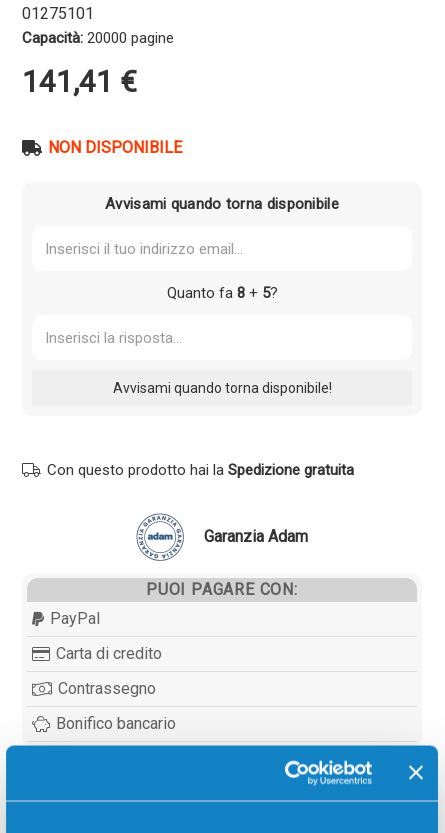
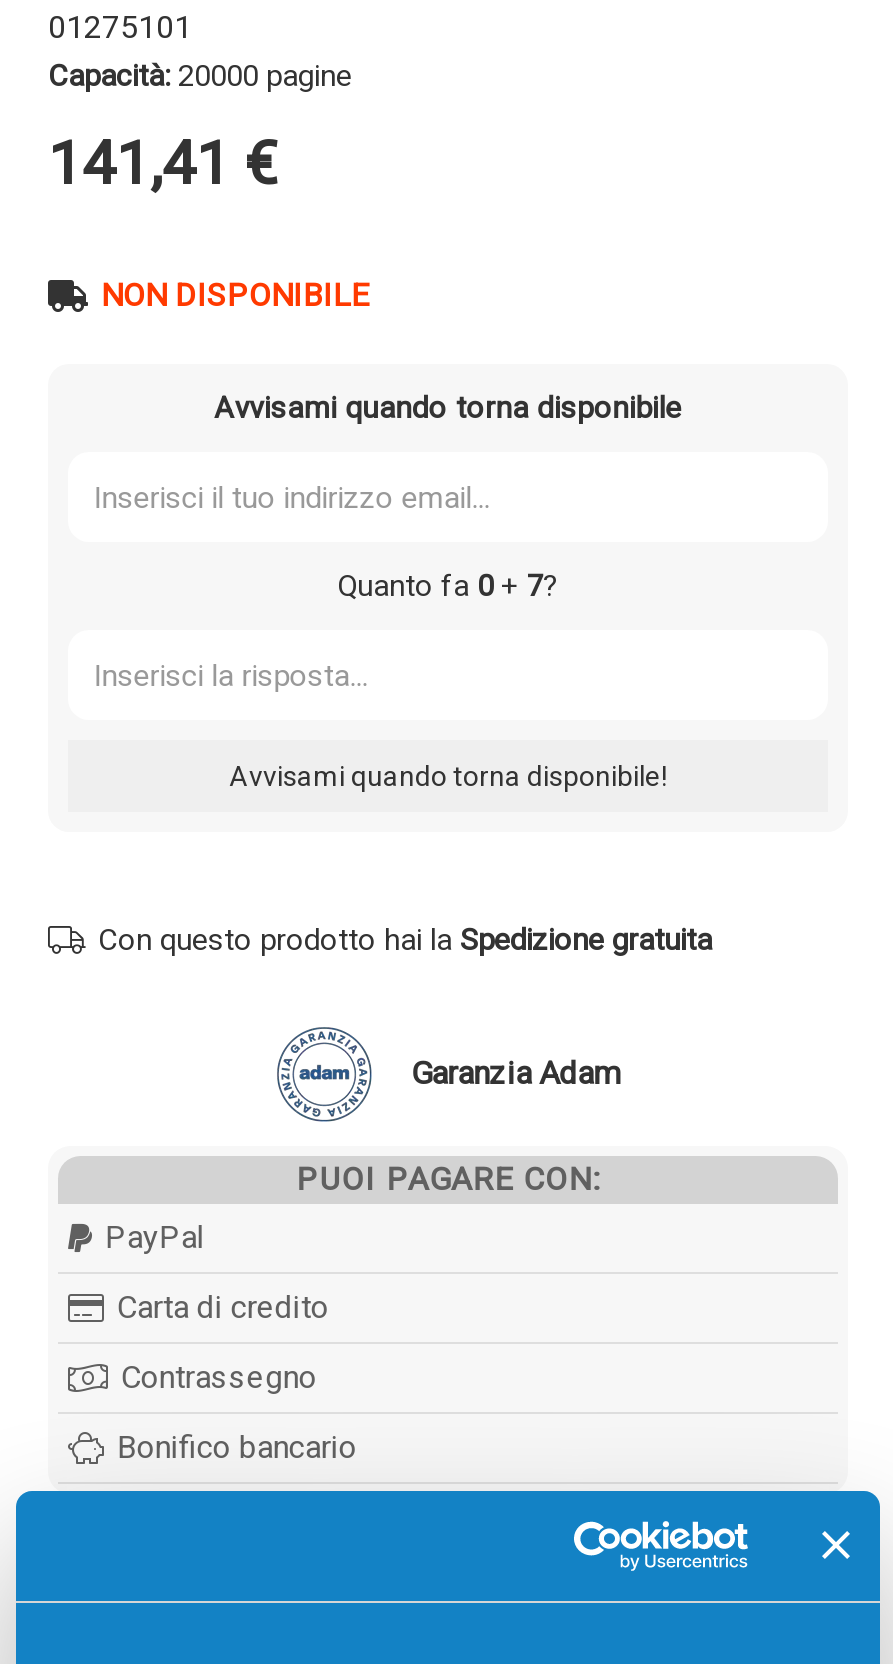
- Quanto fa 8 + 5?
+ Quanto fa 0 + 7?
